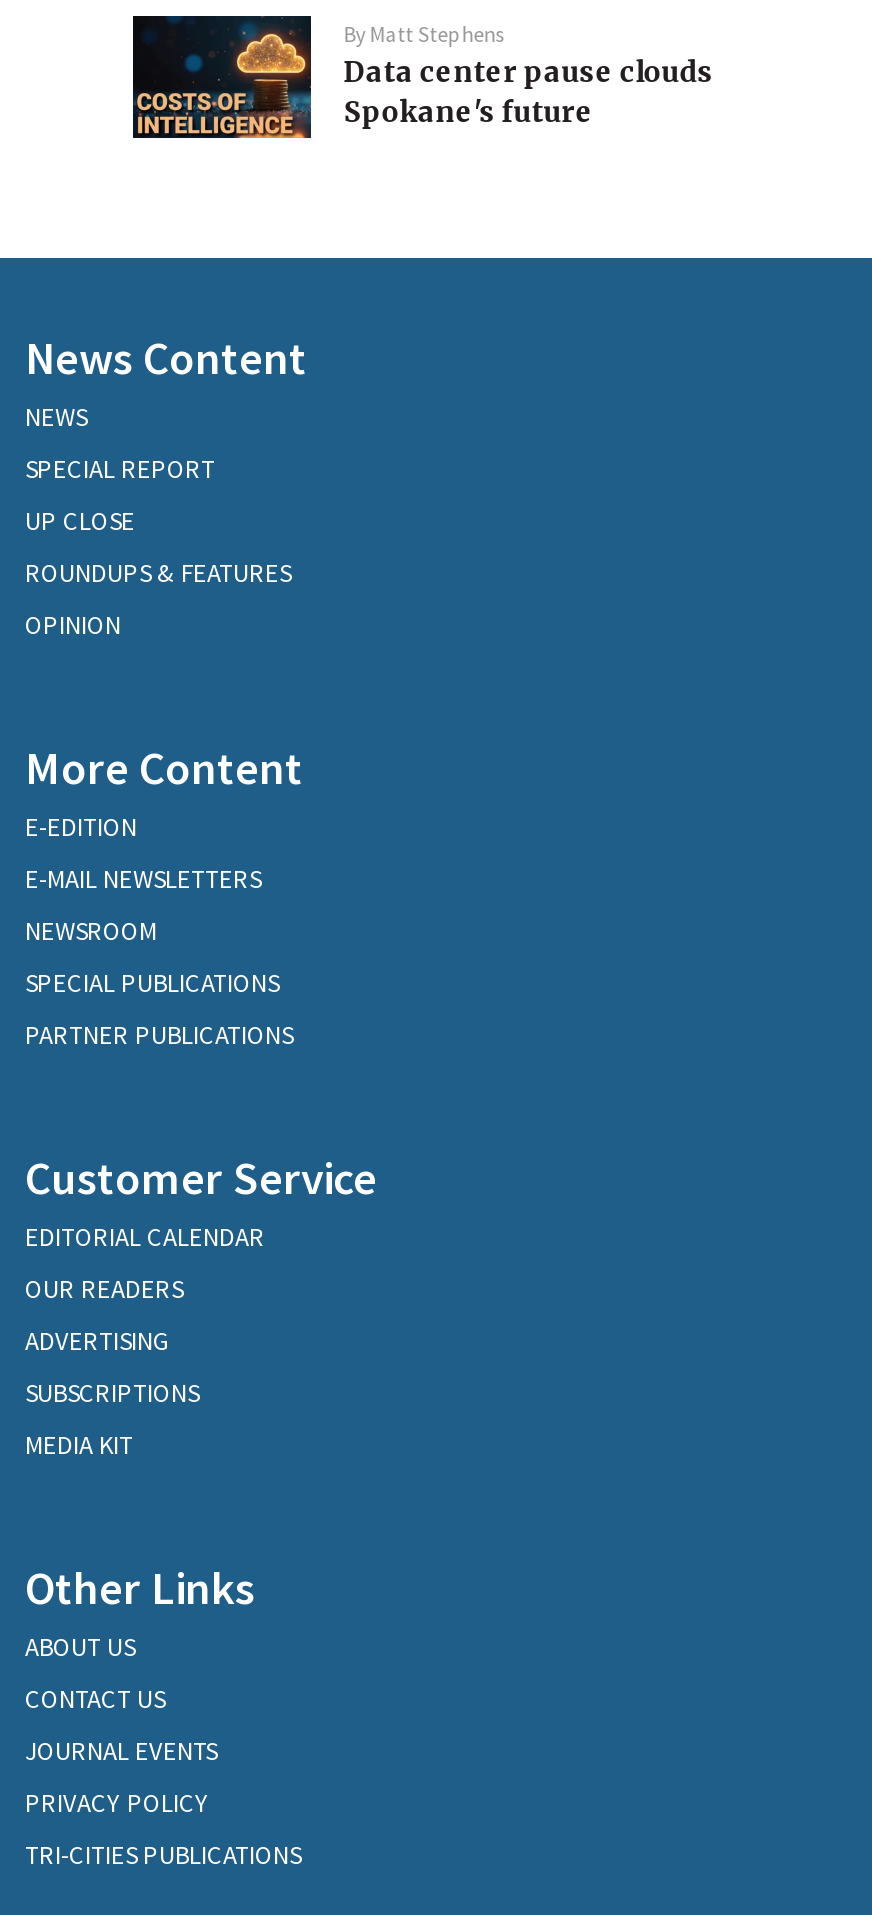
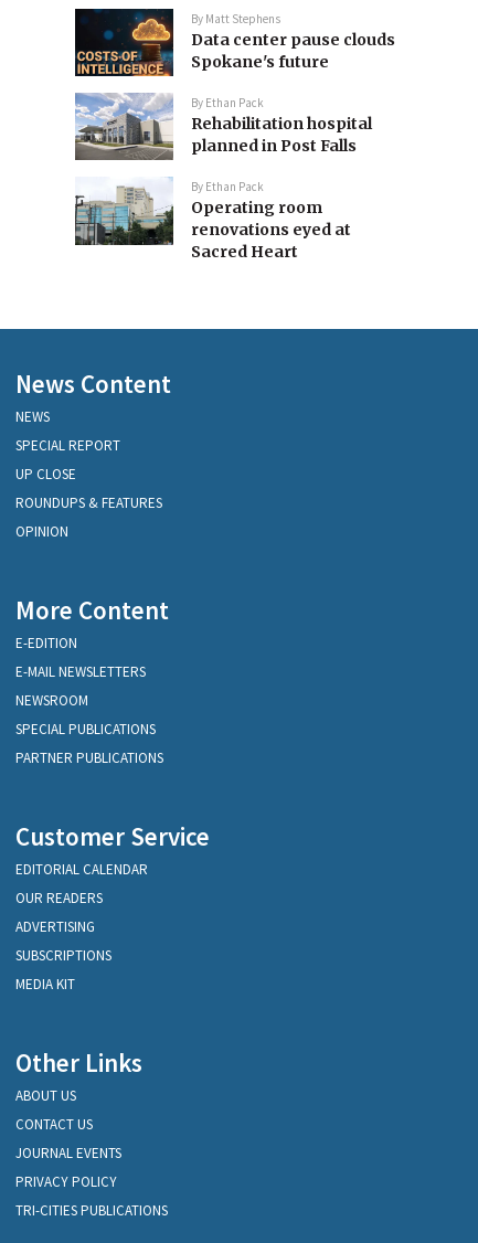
+ [image]
+ By Ethan Pack
+ Rehabilitation hospital
+ planned in Post Falls
+ By Ethan Pack
+ Operating room
+ renovations eyed at
+ Sacred Heart

+ [image]
